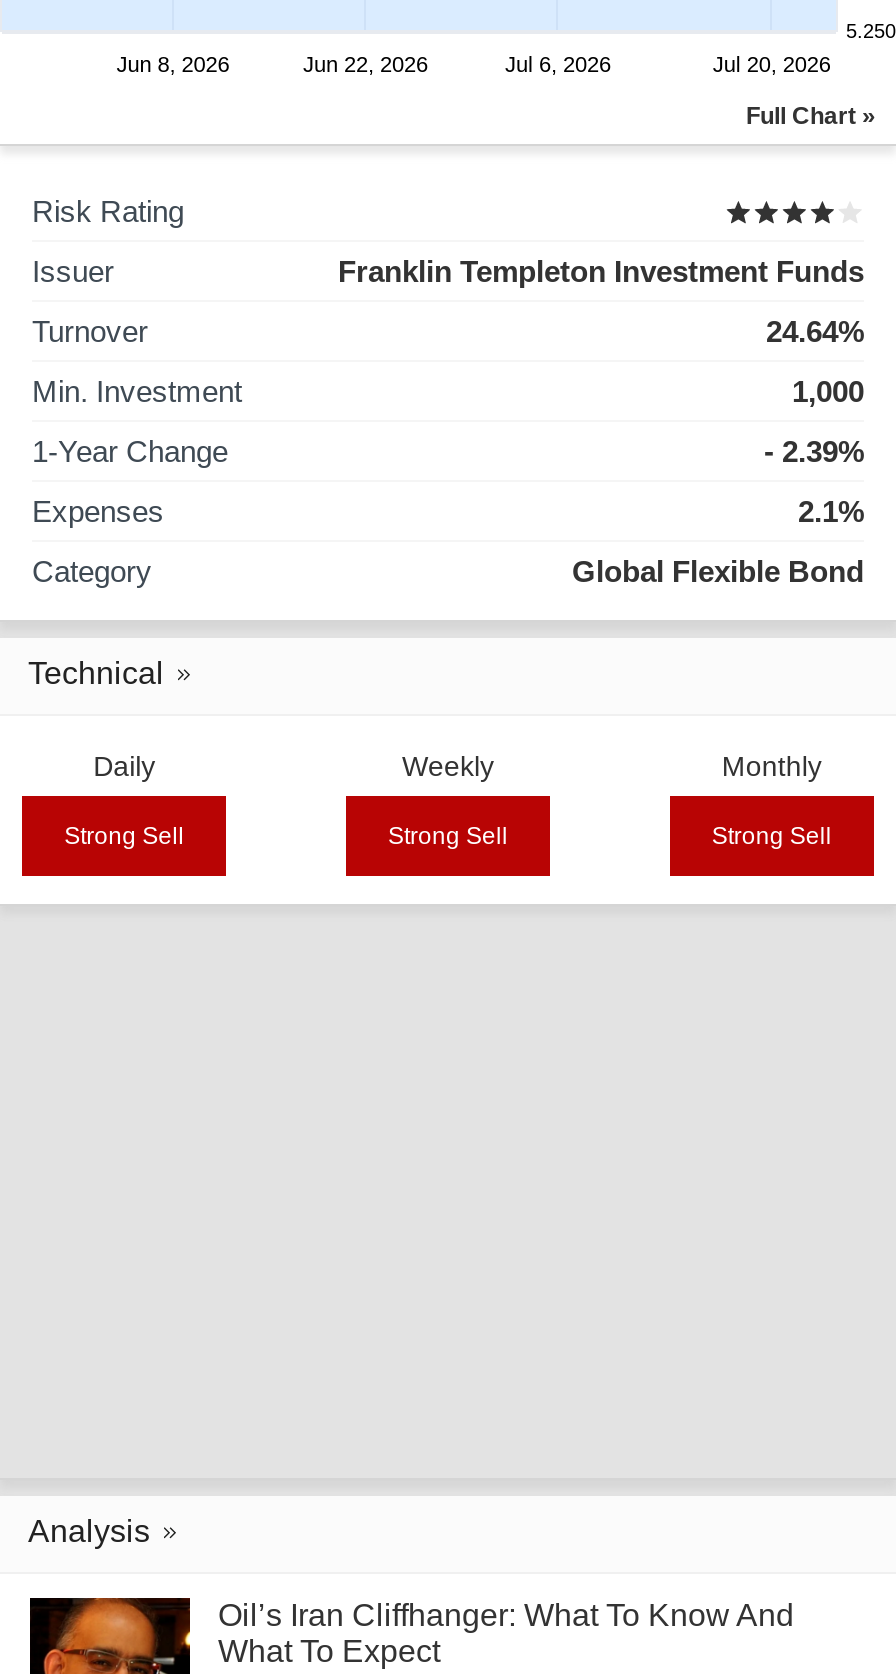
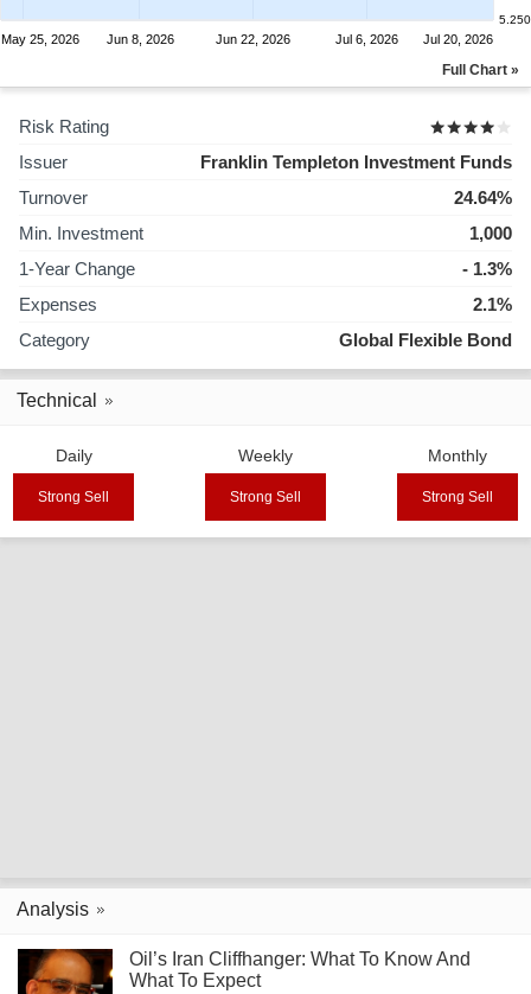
+ May 25, 2026

- - 2.39%
+ - 1.3%
